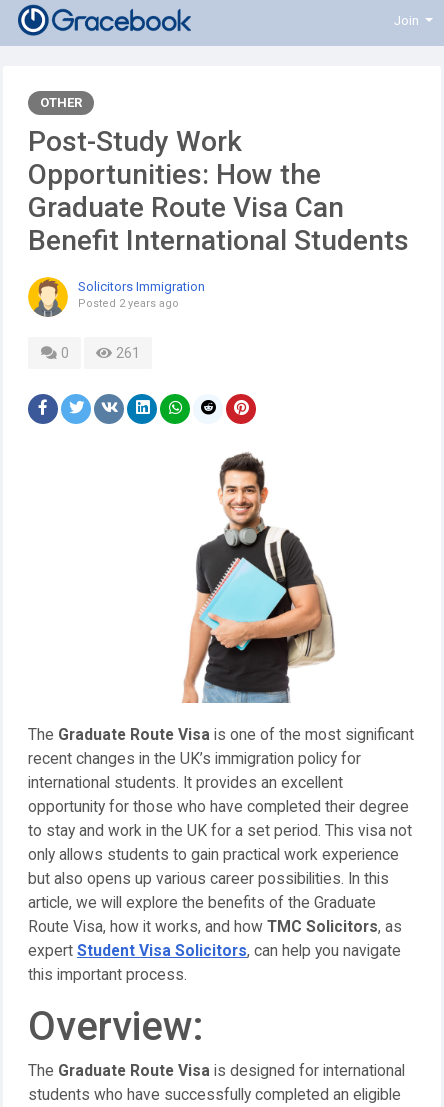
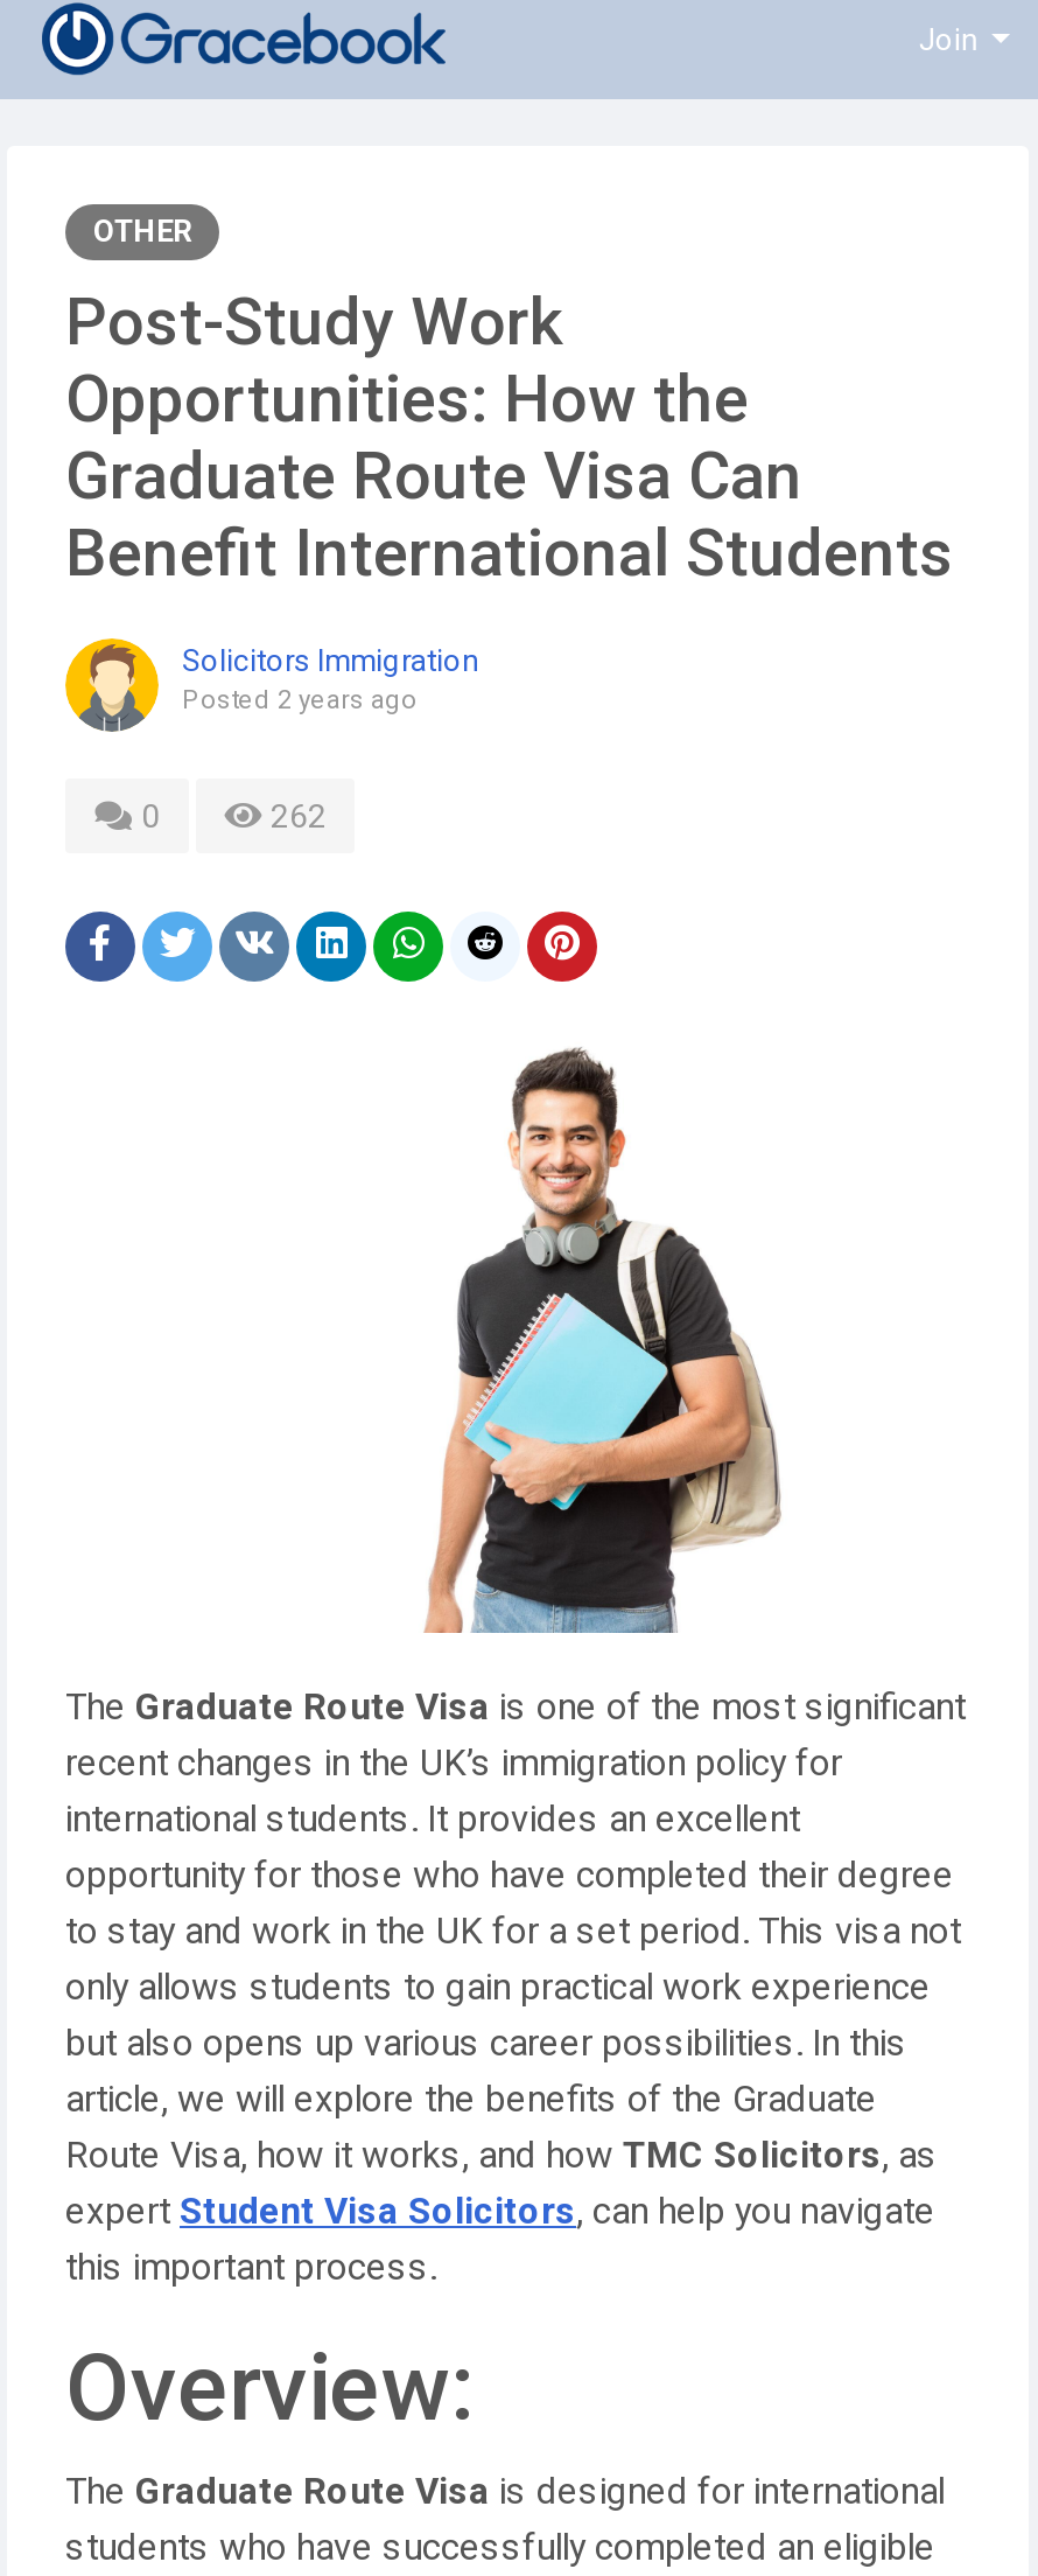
- 261
+ 262
